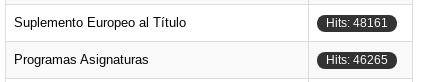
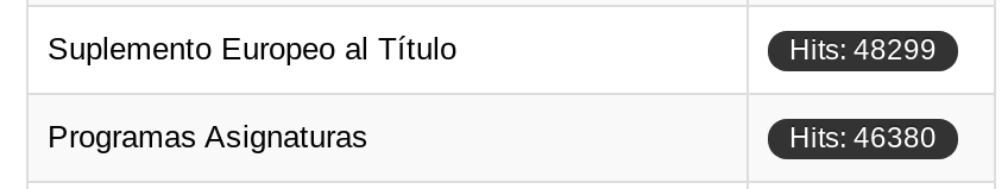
- Hits: 48161
+ Hits: 48299

- Hits: 46265
+ Hits: 46380
